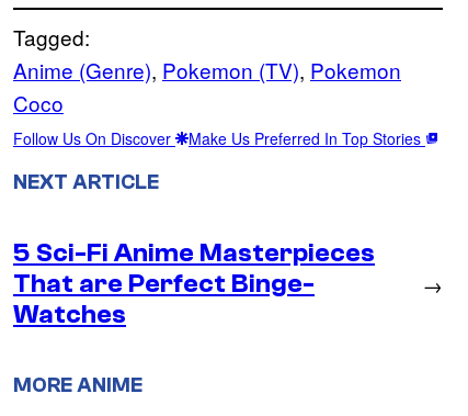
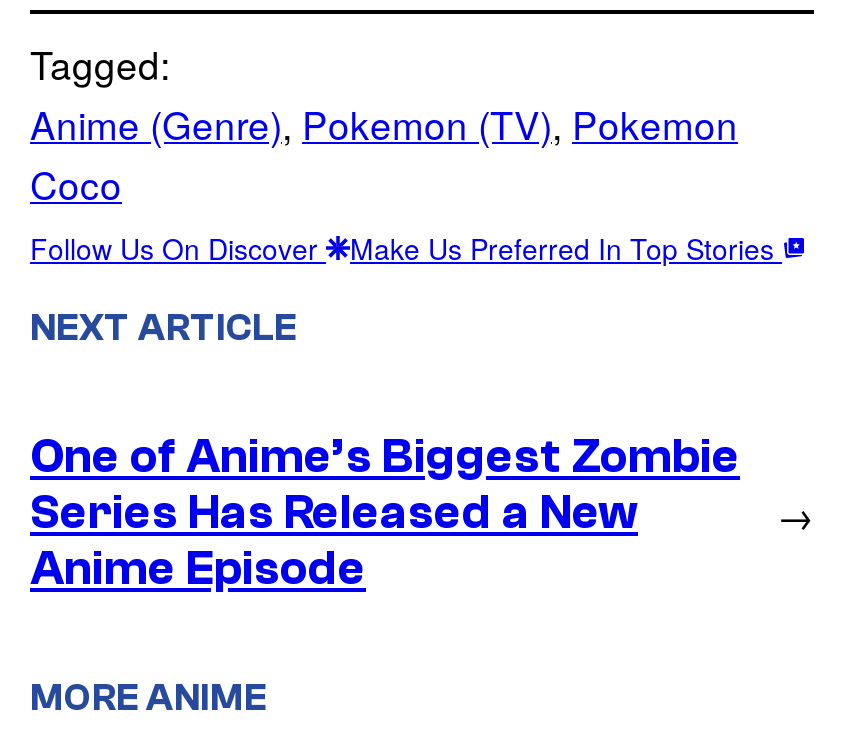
- 5 Sci-Fi Anime Masterpieces
- That are Perfect Binge-
- Watches
+ One of Anime’s Biggest Zombie
+ Series Has Released a New
+ Anime Episode
